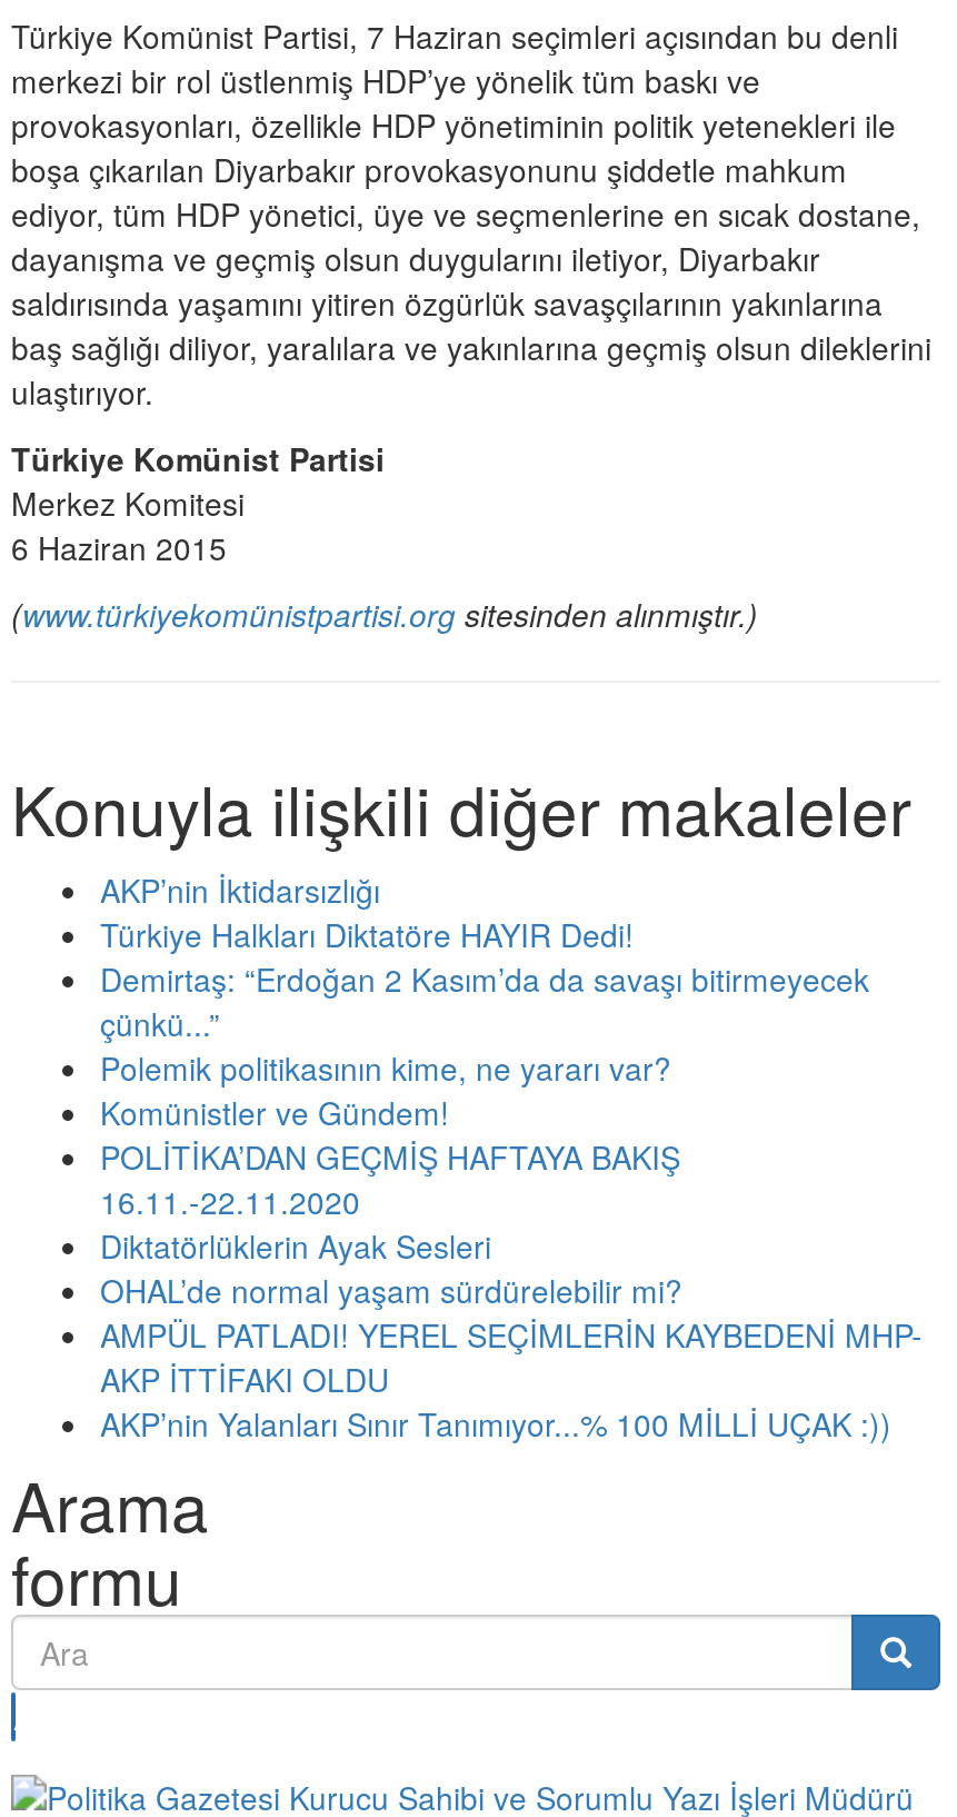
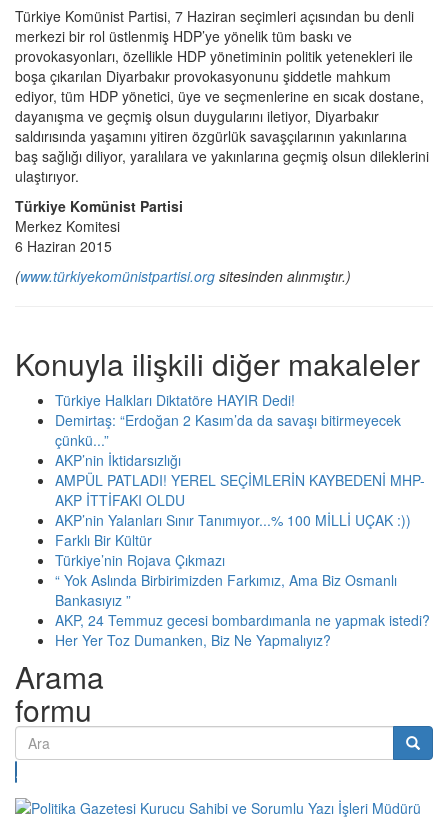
moved down: AKP’nin İktidarsızlığı

moved up: Türkiye Halkları Diktatöre HAYIR Dedi! | Demirtaş: “Erdoğan 2 Kasım’da da savaşı bitirmeyecek | çünkü...”

- Polemik politikasının kime, ne yararı var?
- Komünistler ve Gündem!
- POLİTİKA’DAN GEÇMİŞ HAFTAYA BAKIŞ
- 16.11.-22.11.2020
- Diktatörlüklerin Ayak Sesleri
- OHAL’de normal yaşam sürdürelebilir mi?

moved up: AMPÜL PATLADI! YEREL SEÇİMLERİN KAYBEDENİ MHP- | AKP İTTİFAKI OLDU | AKP’nin Yalanları Sınır Tanımıyor...% 100 MİLLİ UÇAK :))

+ Farklı Bir Kültür
+ Türkiye’nin Rojava Çıkmazı
+ “ Yok Aslında Birbirimizden Farkımız, Ama Biz Osmanlı
+ Bankasıyız ”
+ AKP, 24 Temmuz gecesi bombardımanla ne yapmak istedi?
+ Her Yer Toz Dumanken, Biz Ne Yapmalıyız?
